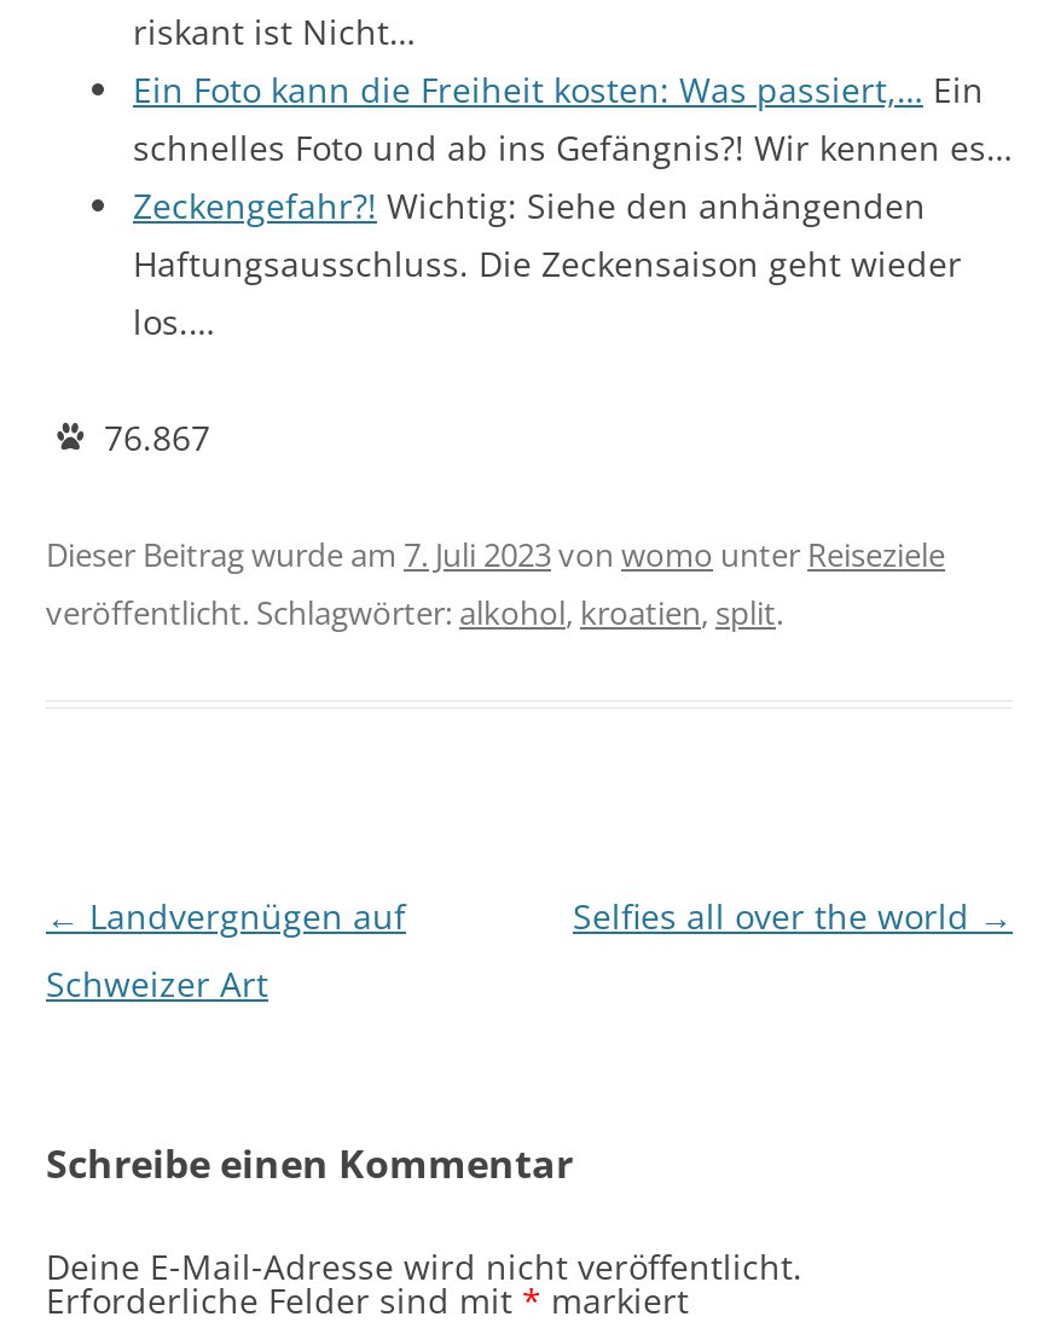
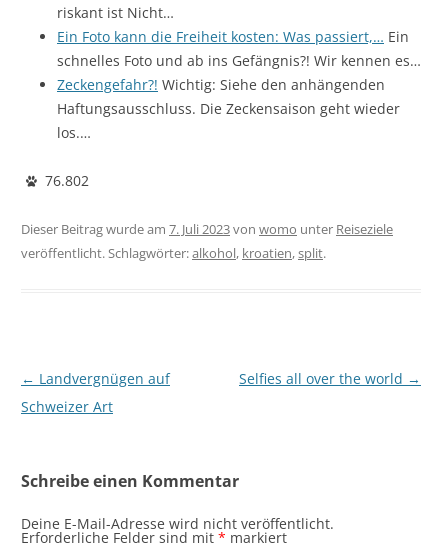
- 76.867
+ 76.802
